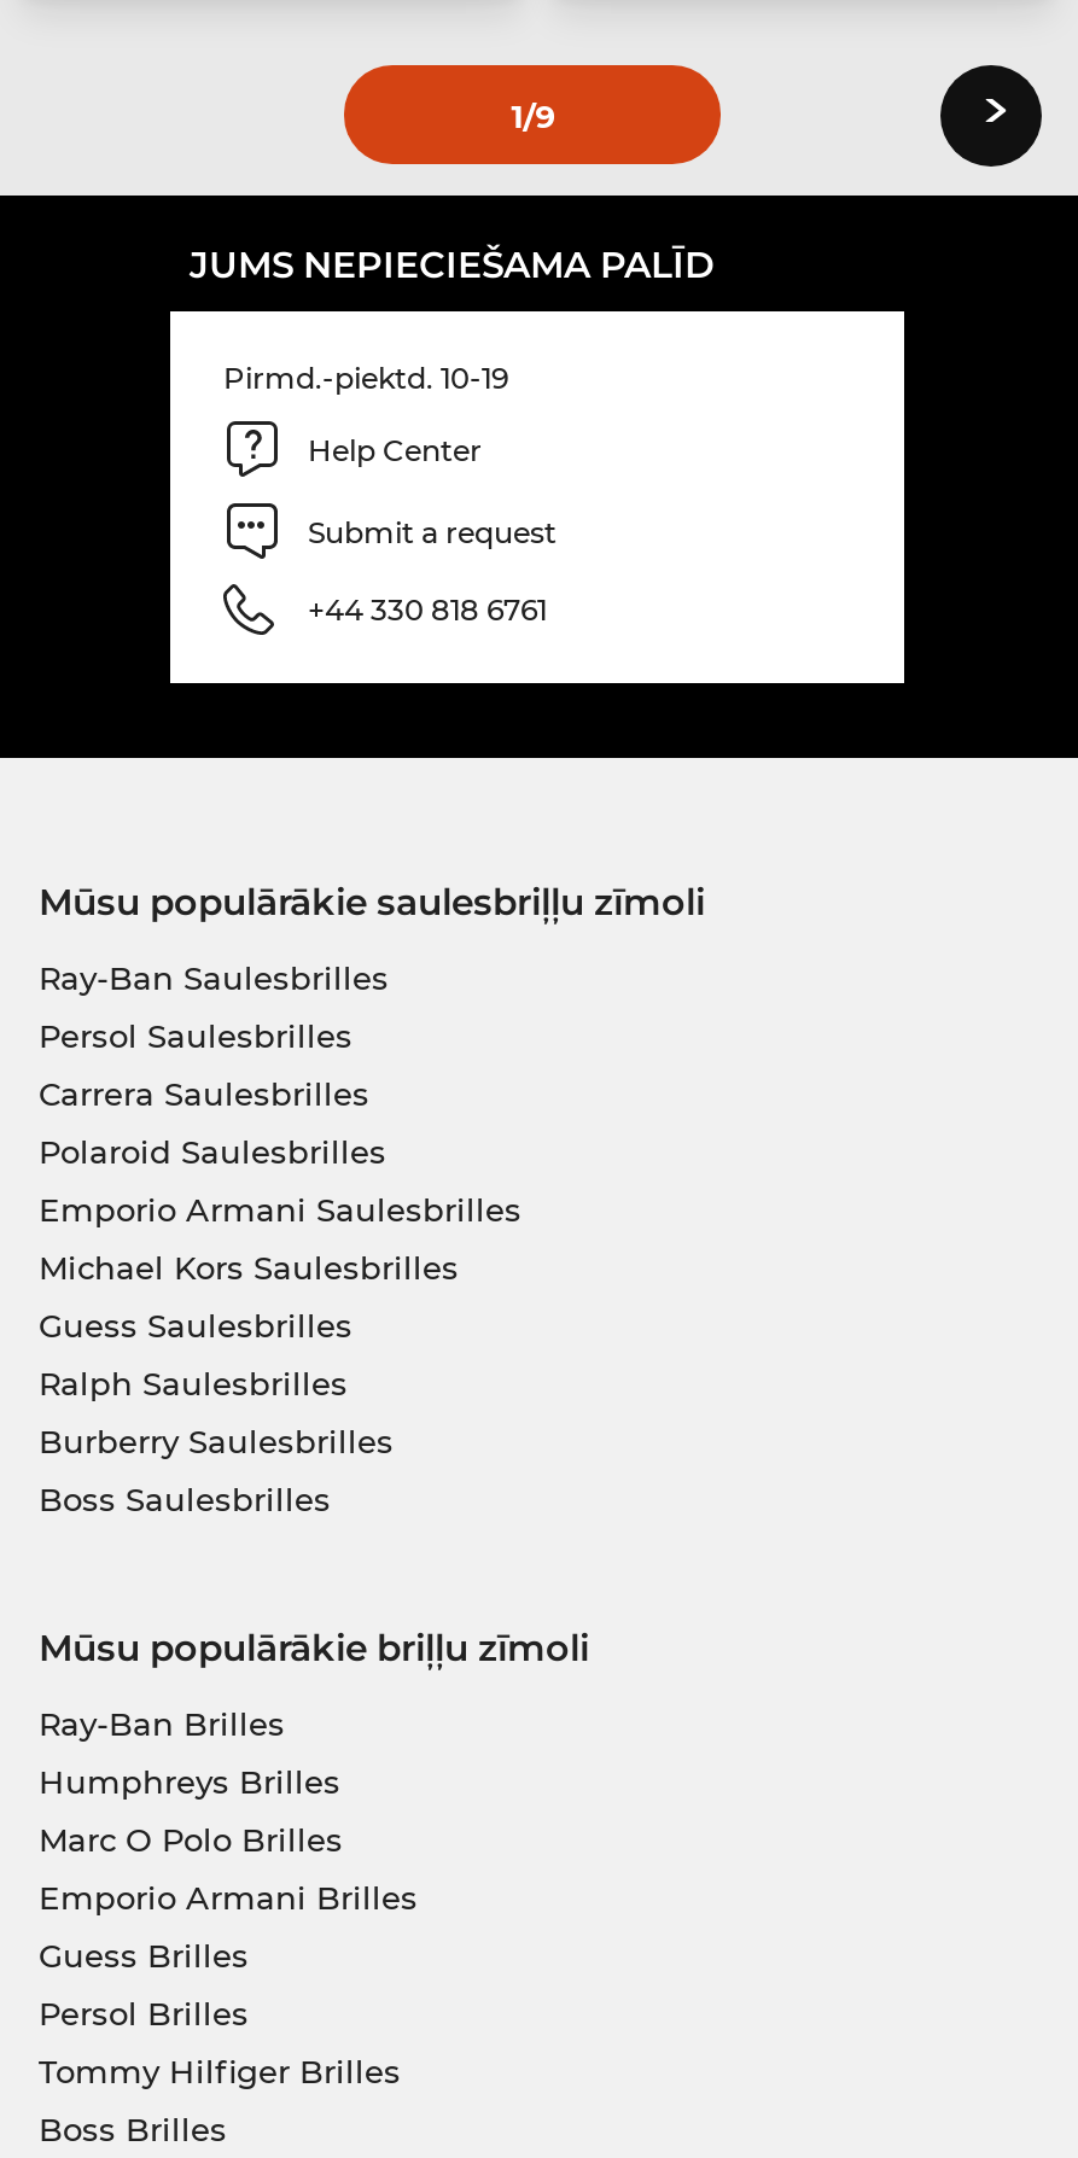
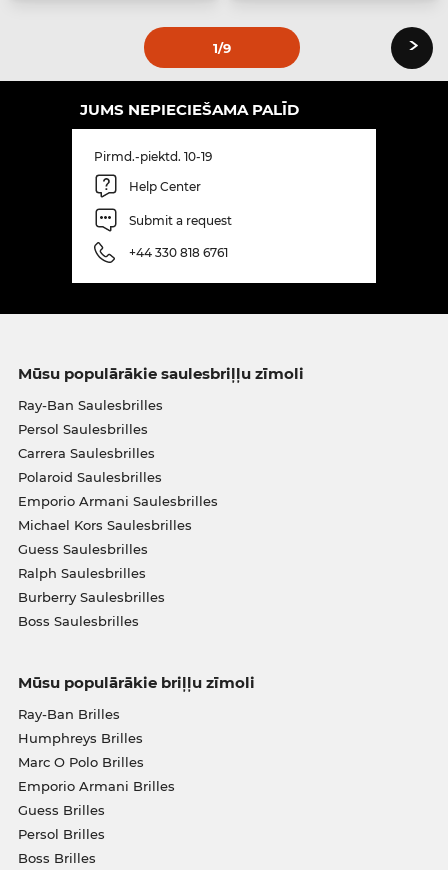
- Tommy Hilfiger Brilles
